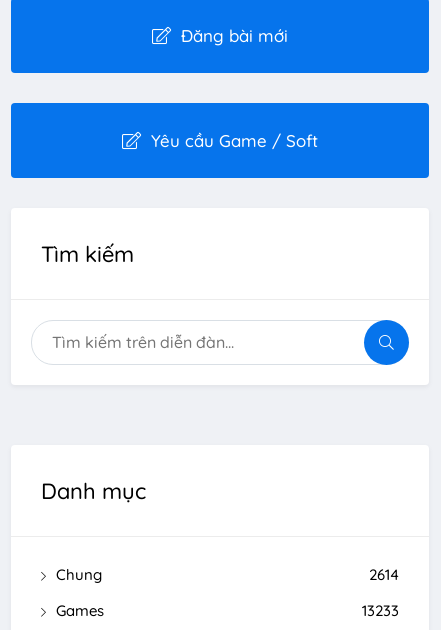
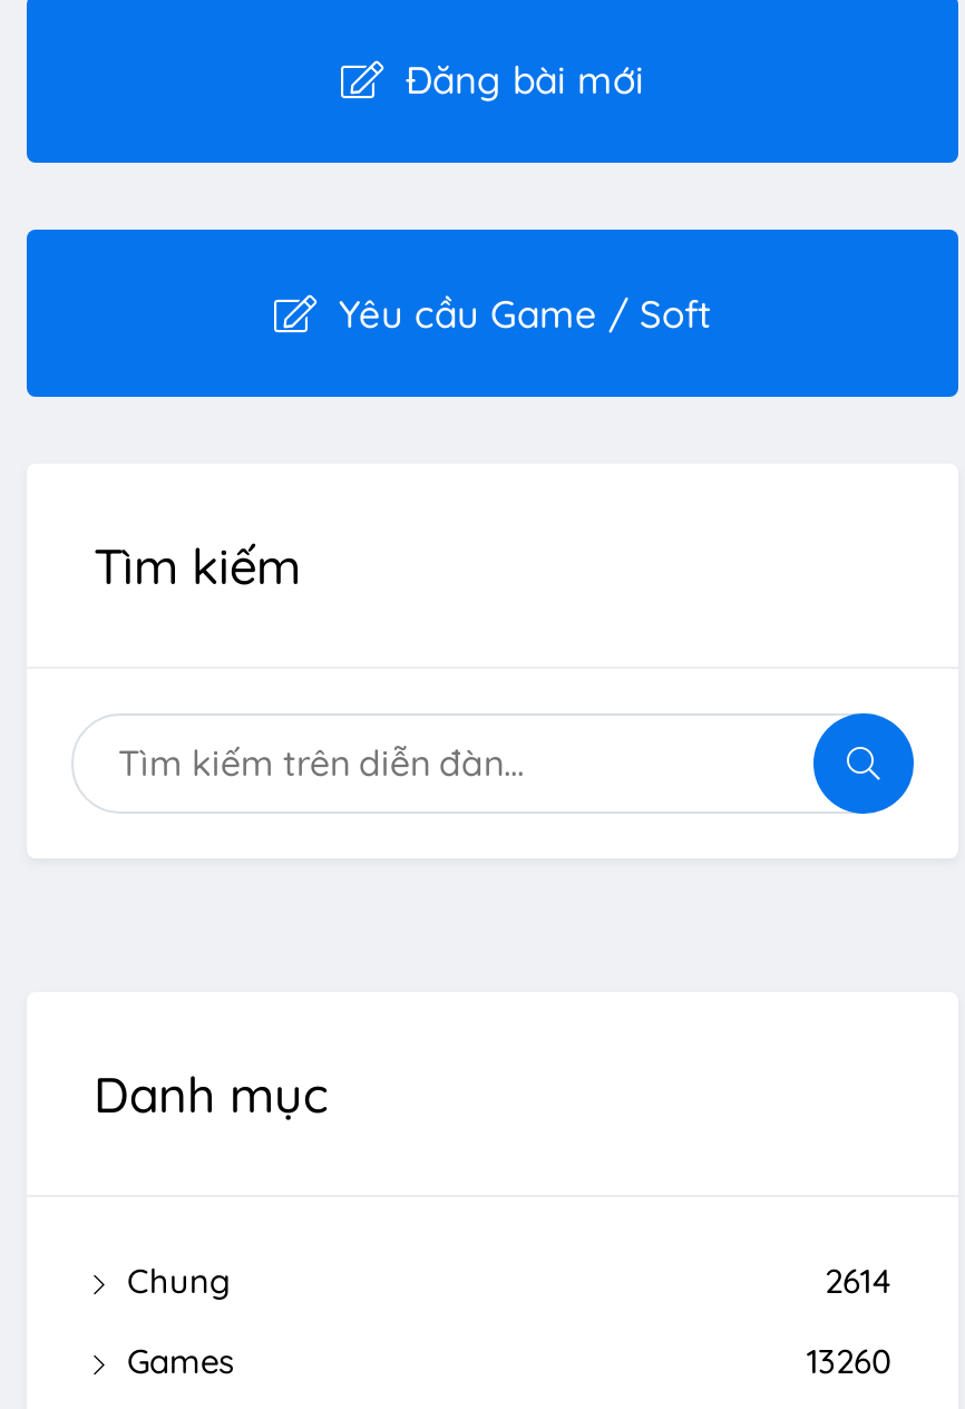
- 13233
+ 13260
